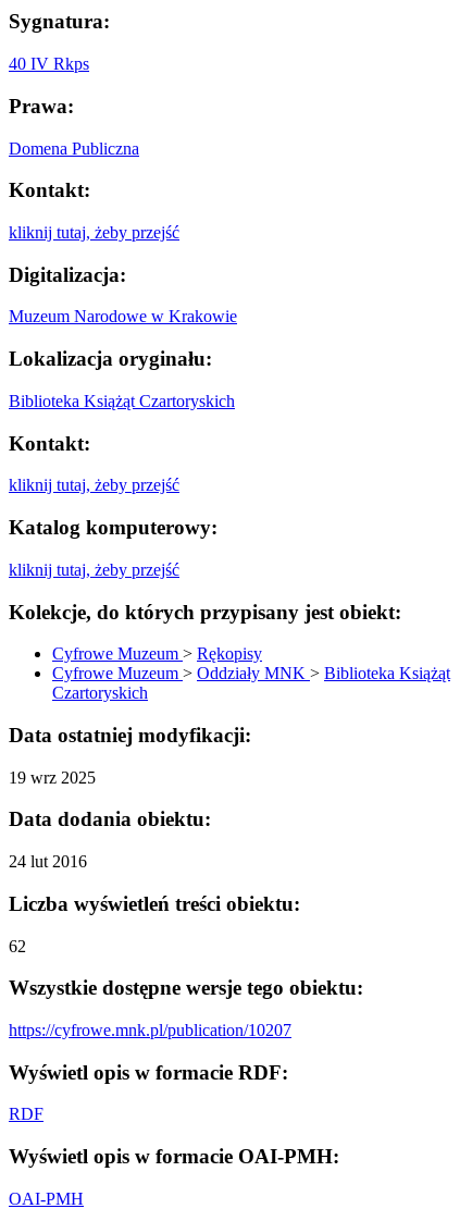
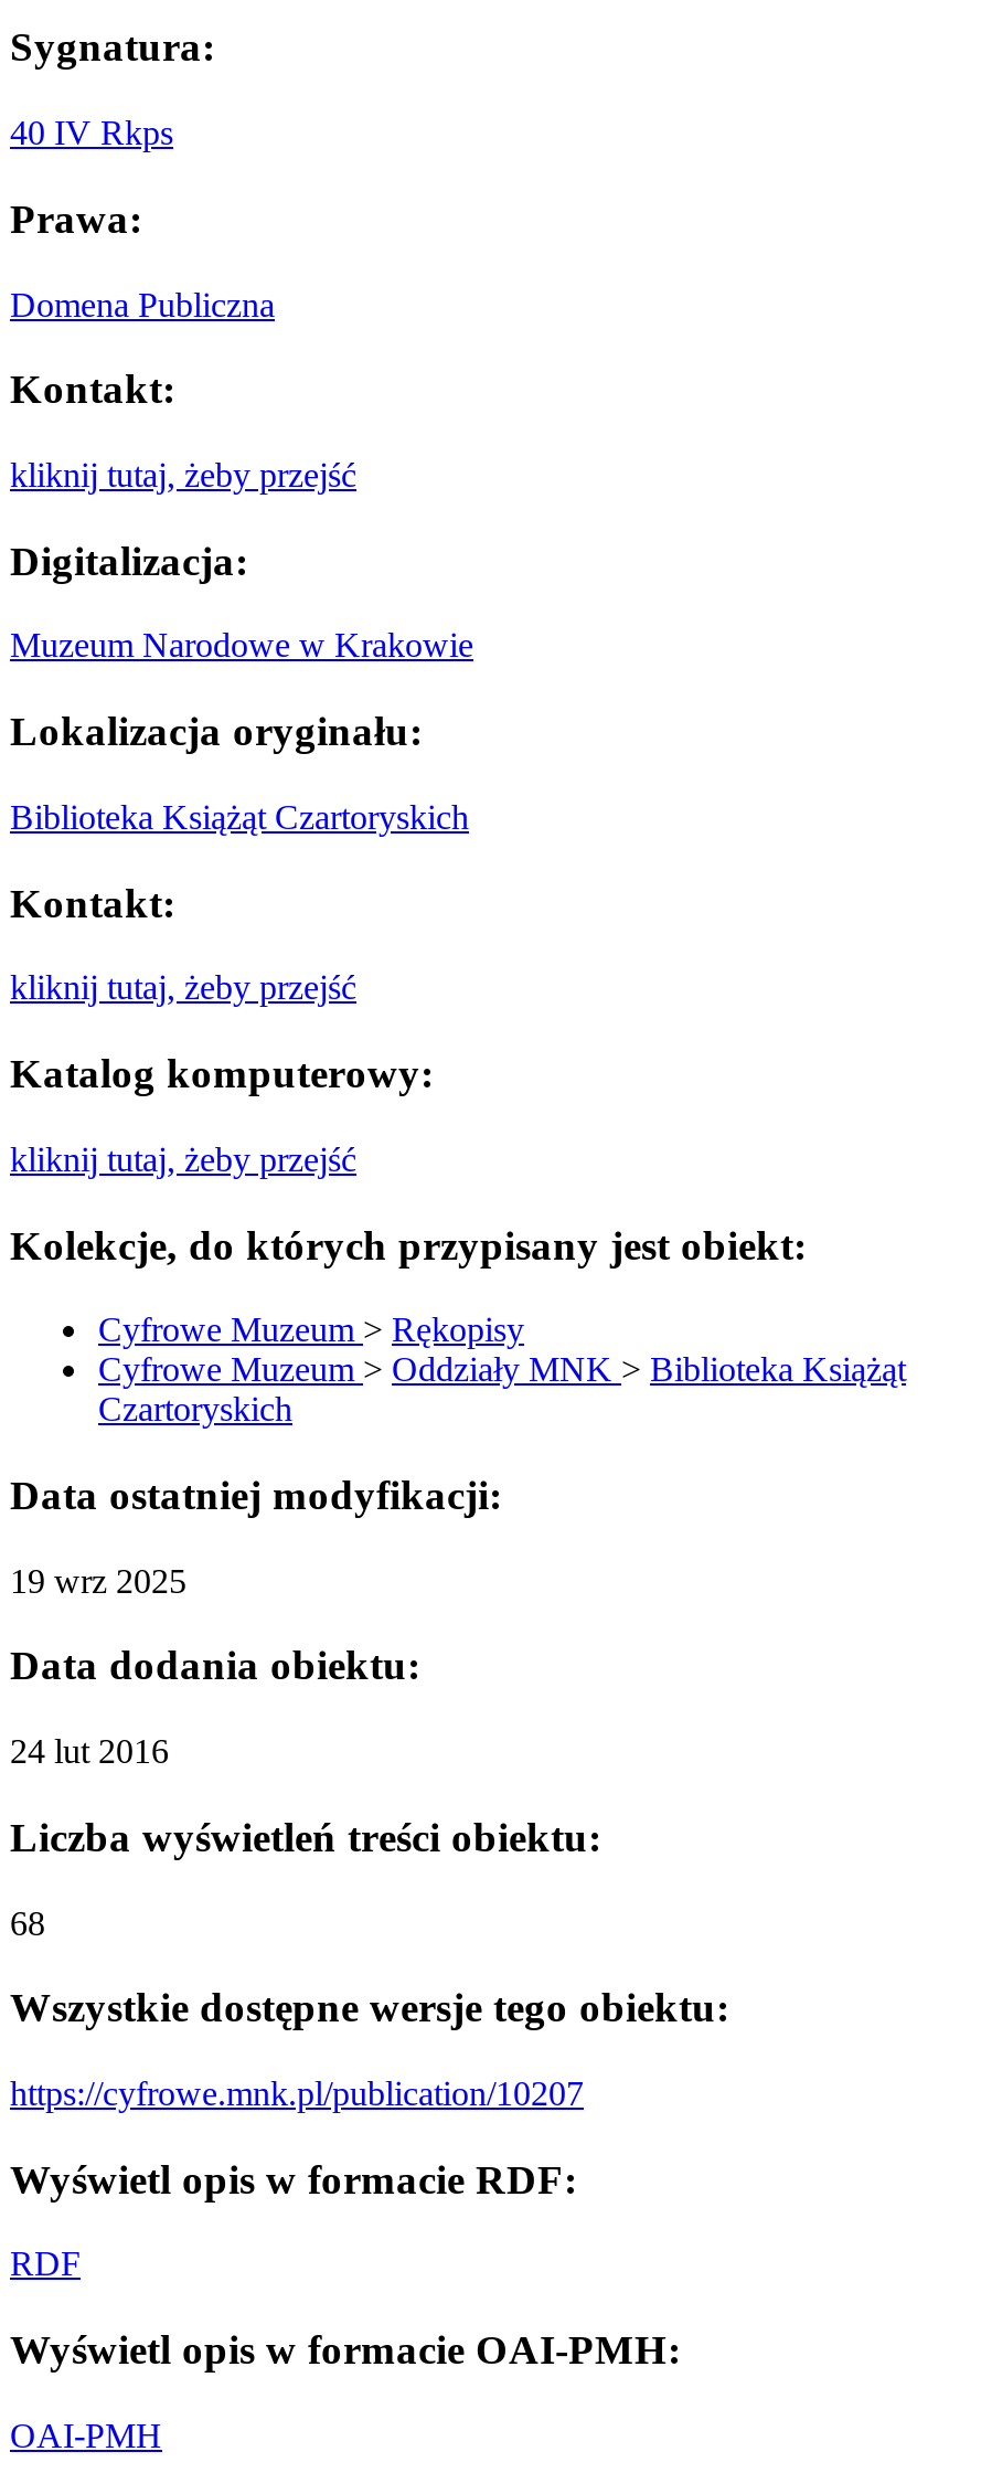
- 62
+ 68
